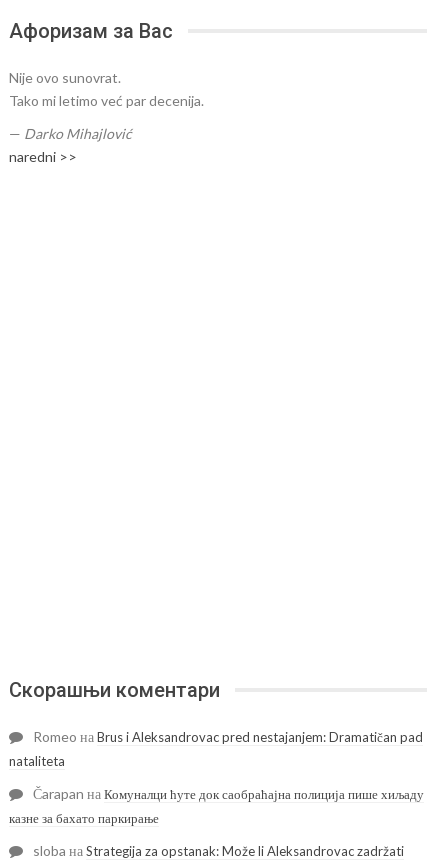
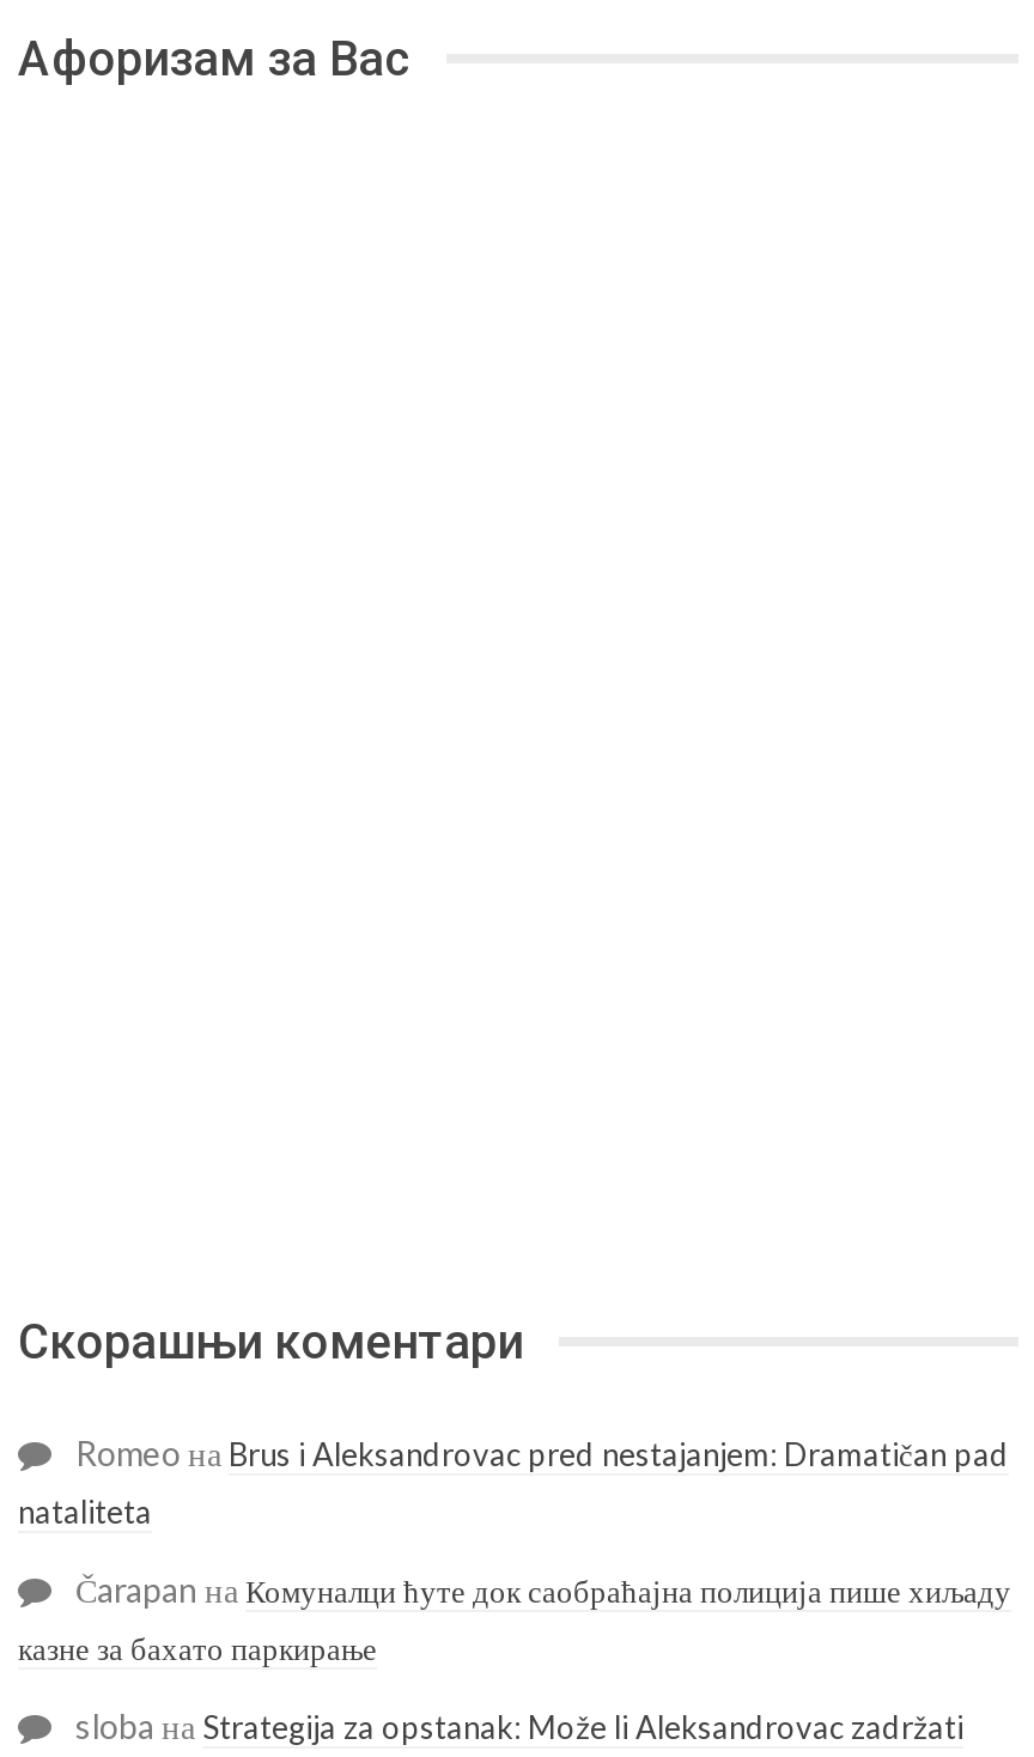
- Nije ovo sunovrat.
- Tako mi letimo već par decenija.
- — Darko Mihajlović
- naredni >>
